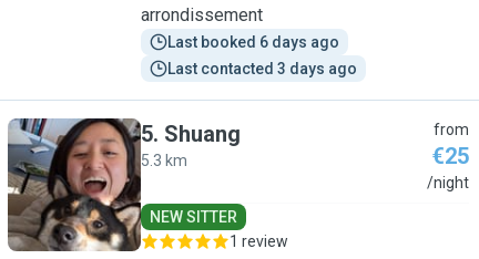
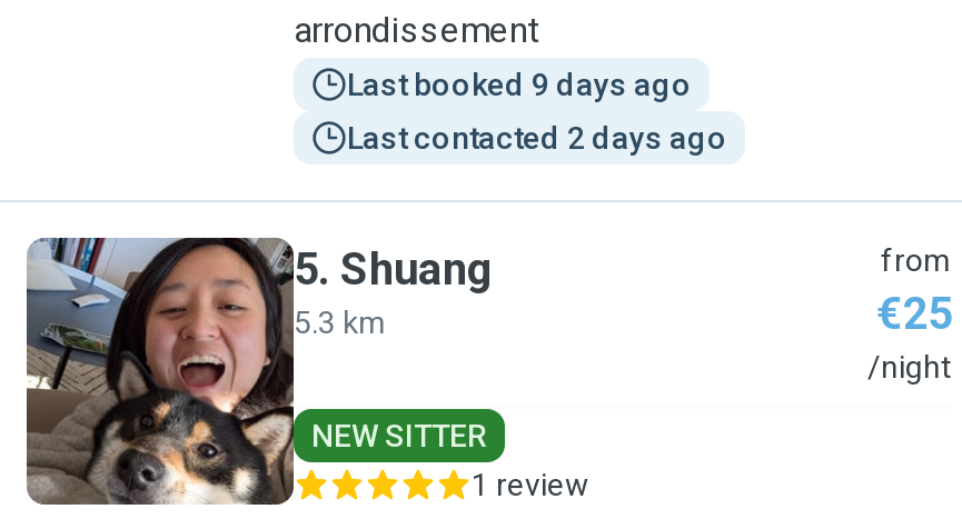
- Last booked 6 days ago
+ Last booked 9 days ago

- Last contacted 3 days ago
+ Last contacted 2 days ago
